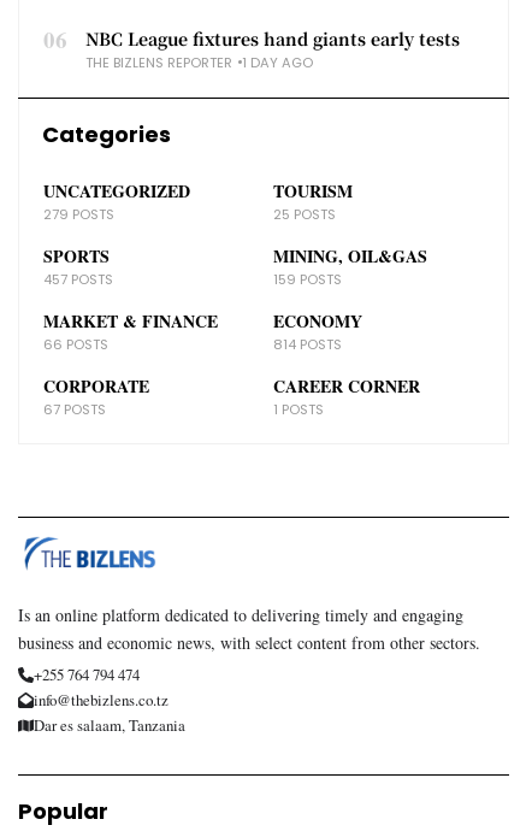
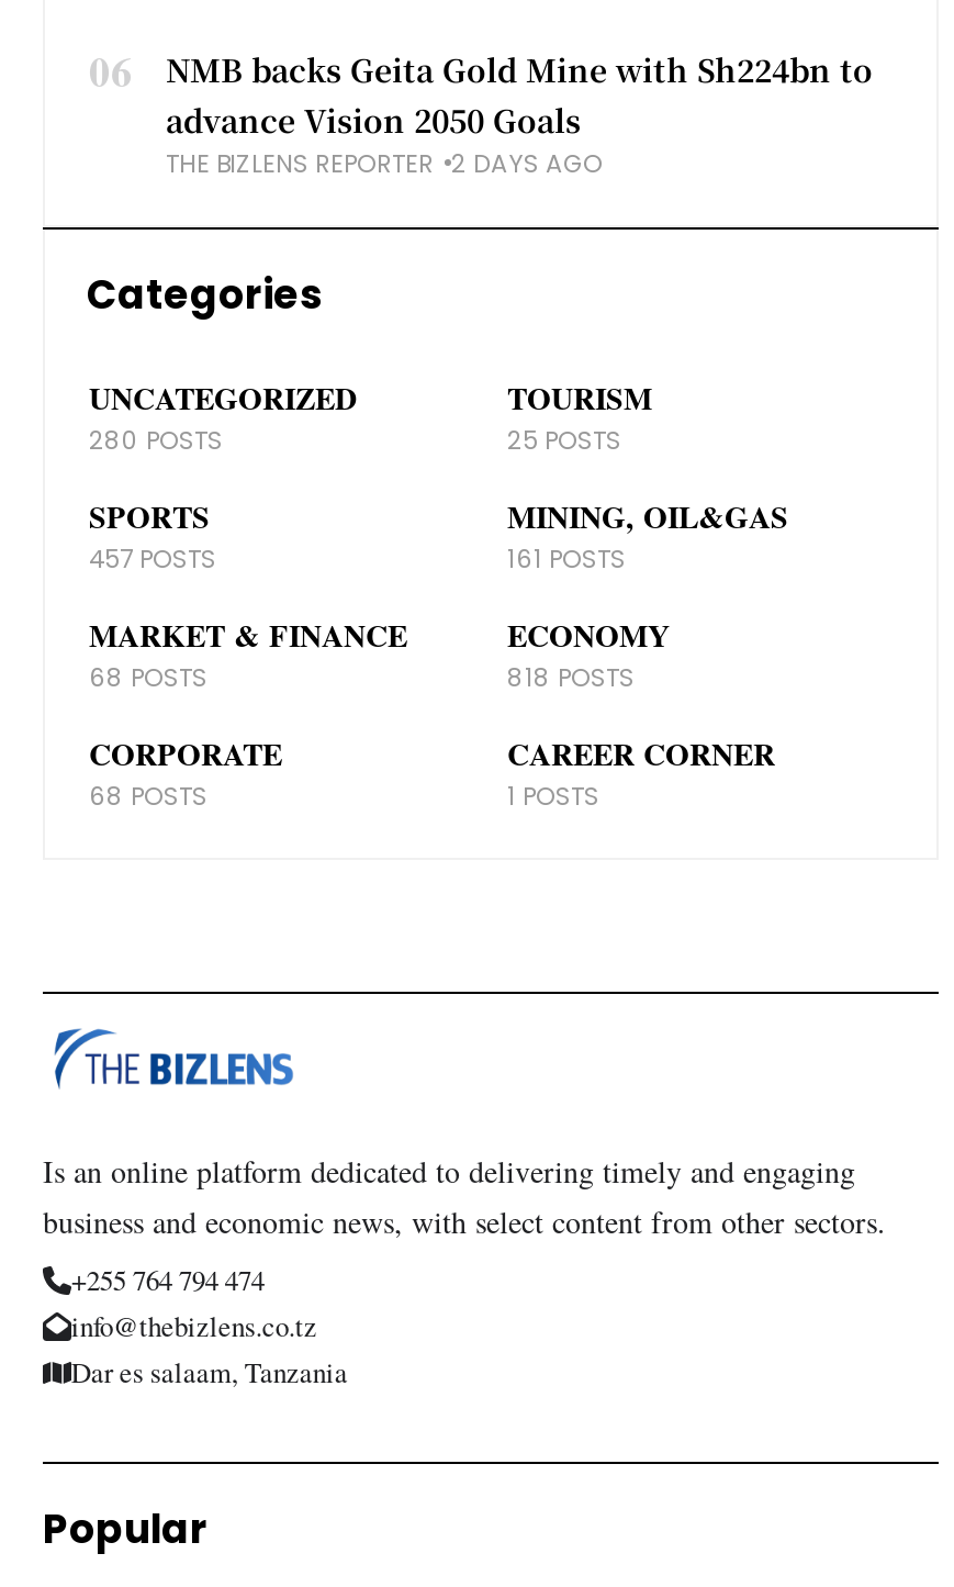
- NBC League fixtures hand giants early tests
- THE BIZLENS REPORTER 1 DAY AGO
+ NMB backs Geita Gold Mine with Sh224bn to
+ advance Vision 2050 Goals
+ THE BIZLENS REPORTER 2 DAYS AGO

- 279 POSTS
+ 280 POSTS

- 159 POSTS
+ 161 POSTS

- 66 POSTS
+ 68 POSTS

- 814 POSTS
+ 818 POSTS

- 67 POSTS
+ 68 POSTS
